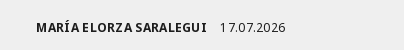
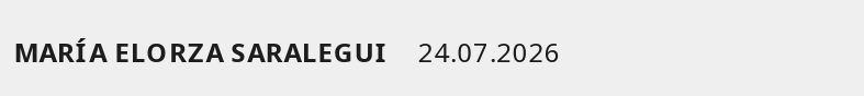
- MARÍA ELORZA SARALEGUI 17.07.2026
+ MARÍA ELORZA SARALEGUI 24.07.2026
